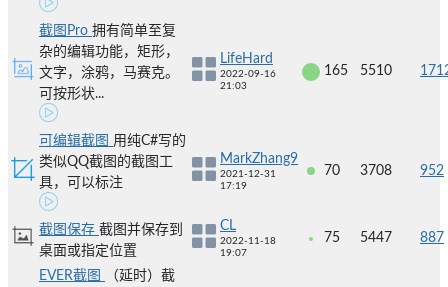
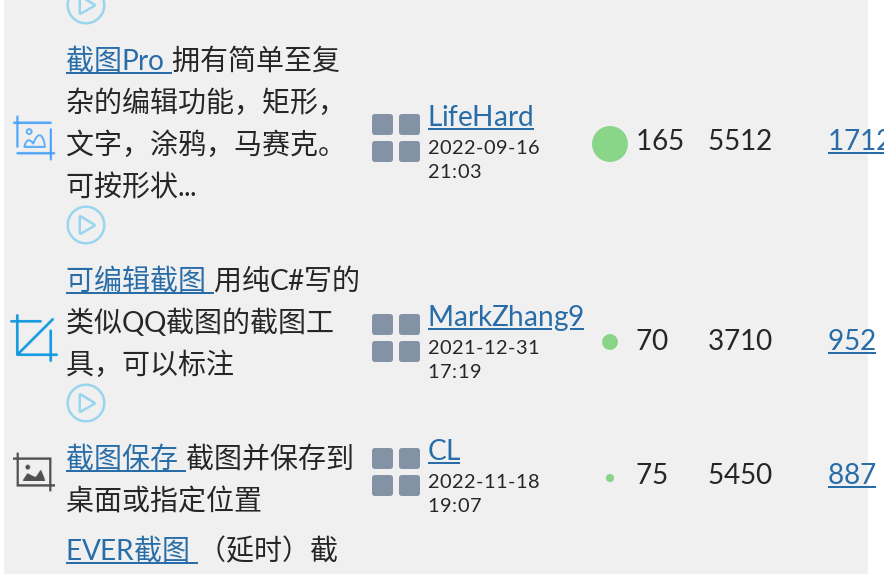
- 5510
+ 5512

- 70 3708 952
+ 70 3710 952

- 75 5447 887
+ 75 5450 887
